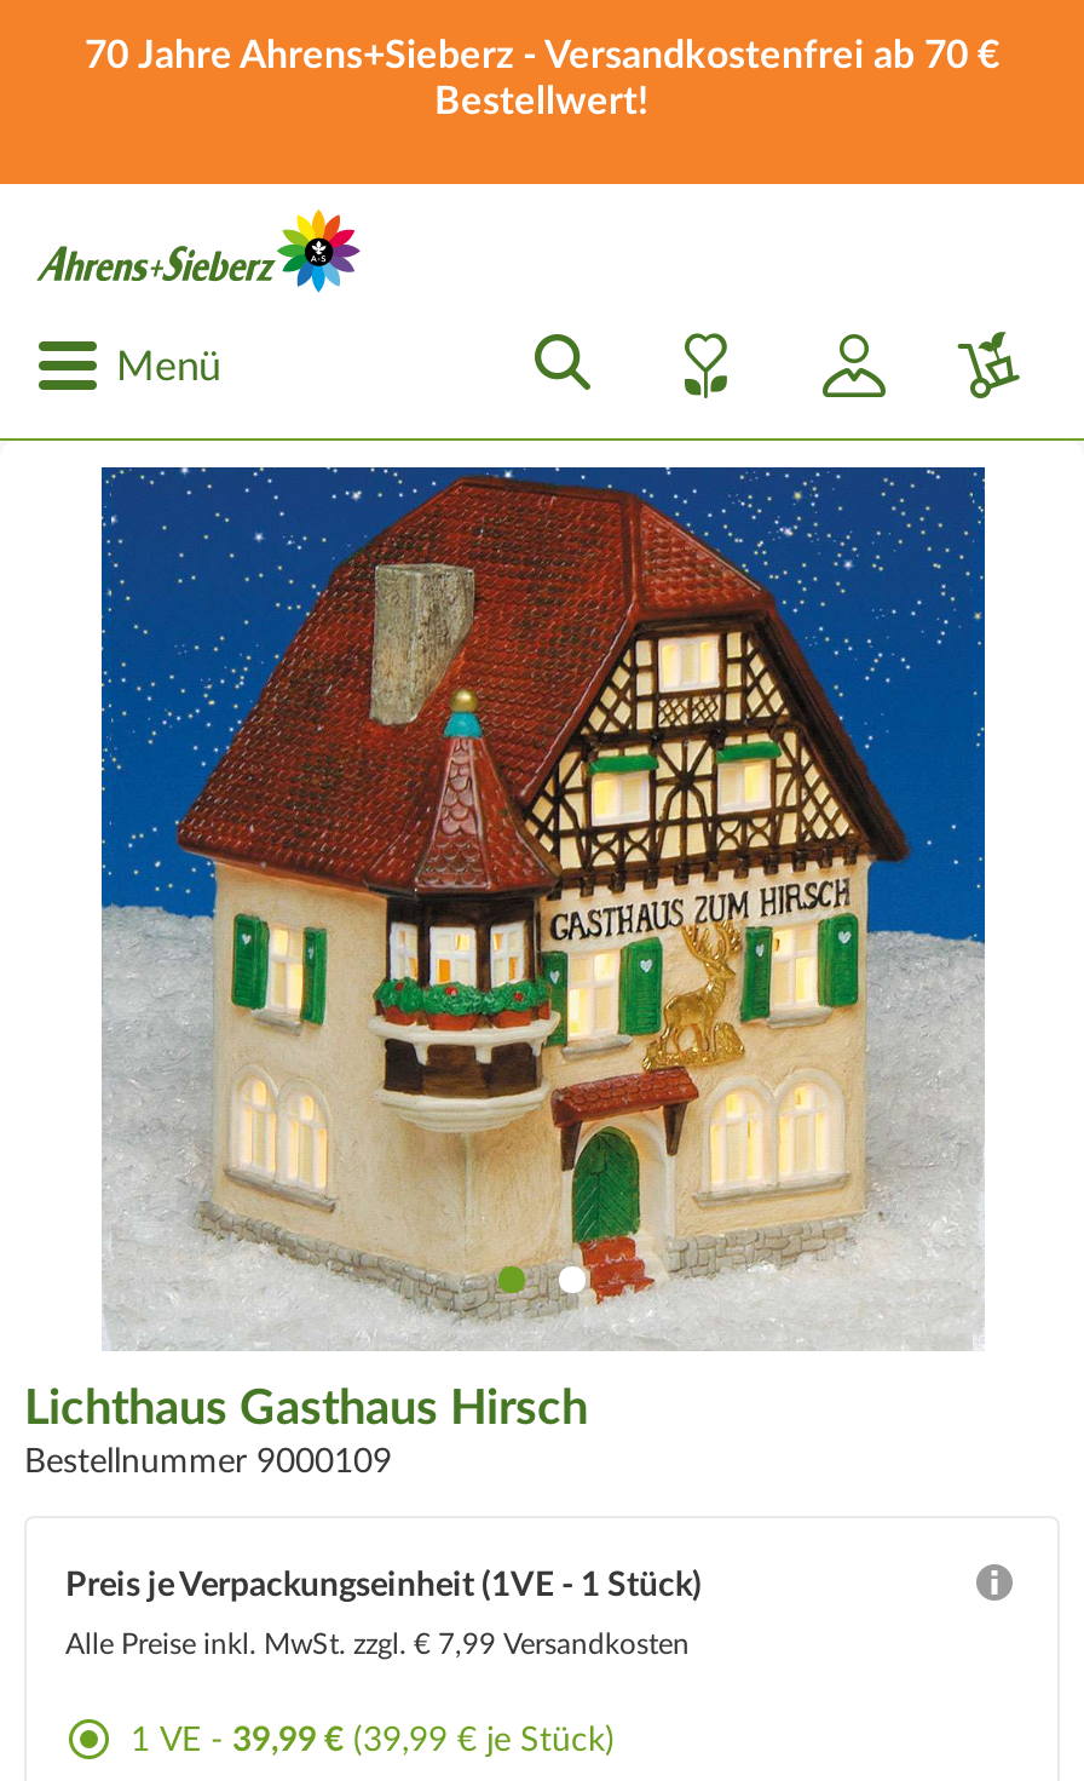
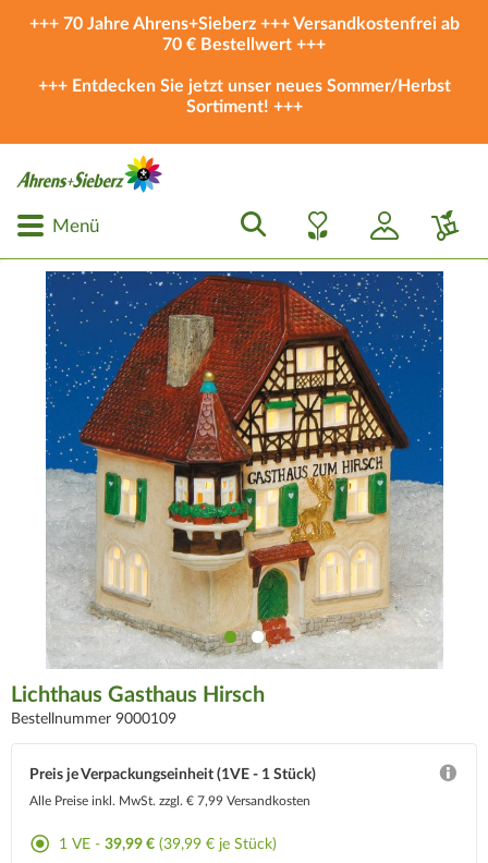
- 70 Jahre Ahrens+Sieberz - Versandkostenfrei ab 70 €
- Bestellwert!
+ +++ 70 Jahre Ahrens+Sieberz +++ Versandkostenfrei ab
+ 70 € Bestellwert +++
+ +++ Entdecken Sie jetzt unser neues Sommer/Herbst
+ Sortiment! +++
